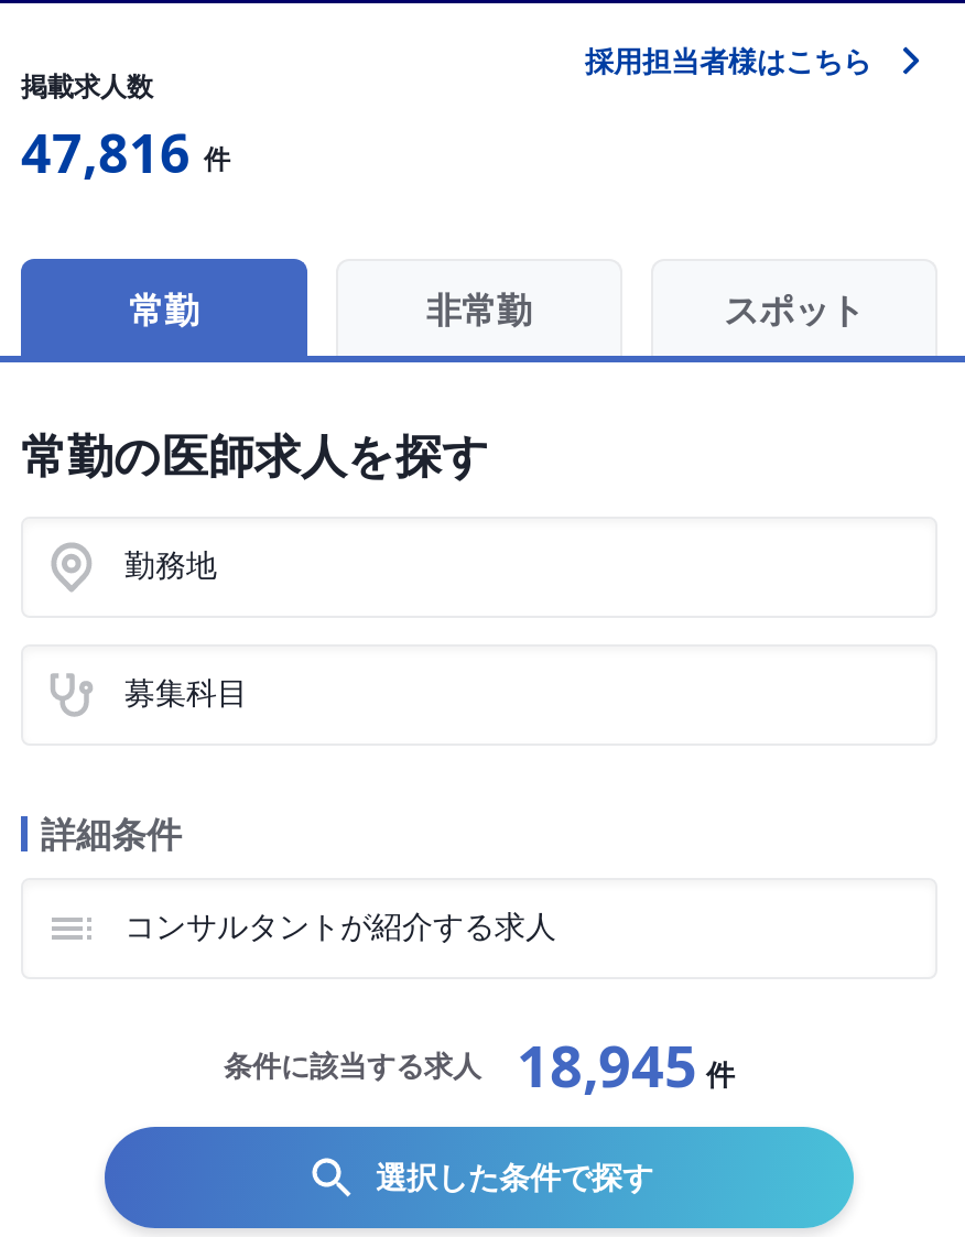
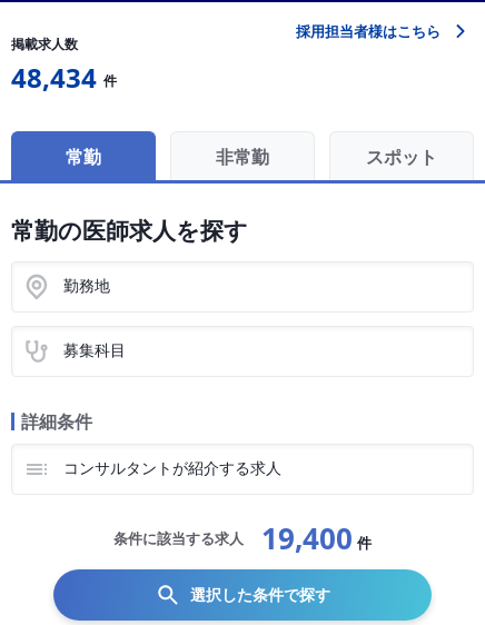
- 47,816 件
+ 48,434 件

- 条件に該当する求人 18,945 件
+ 条件に該当する求人 19,400 件
